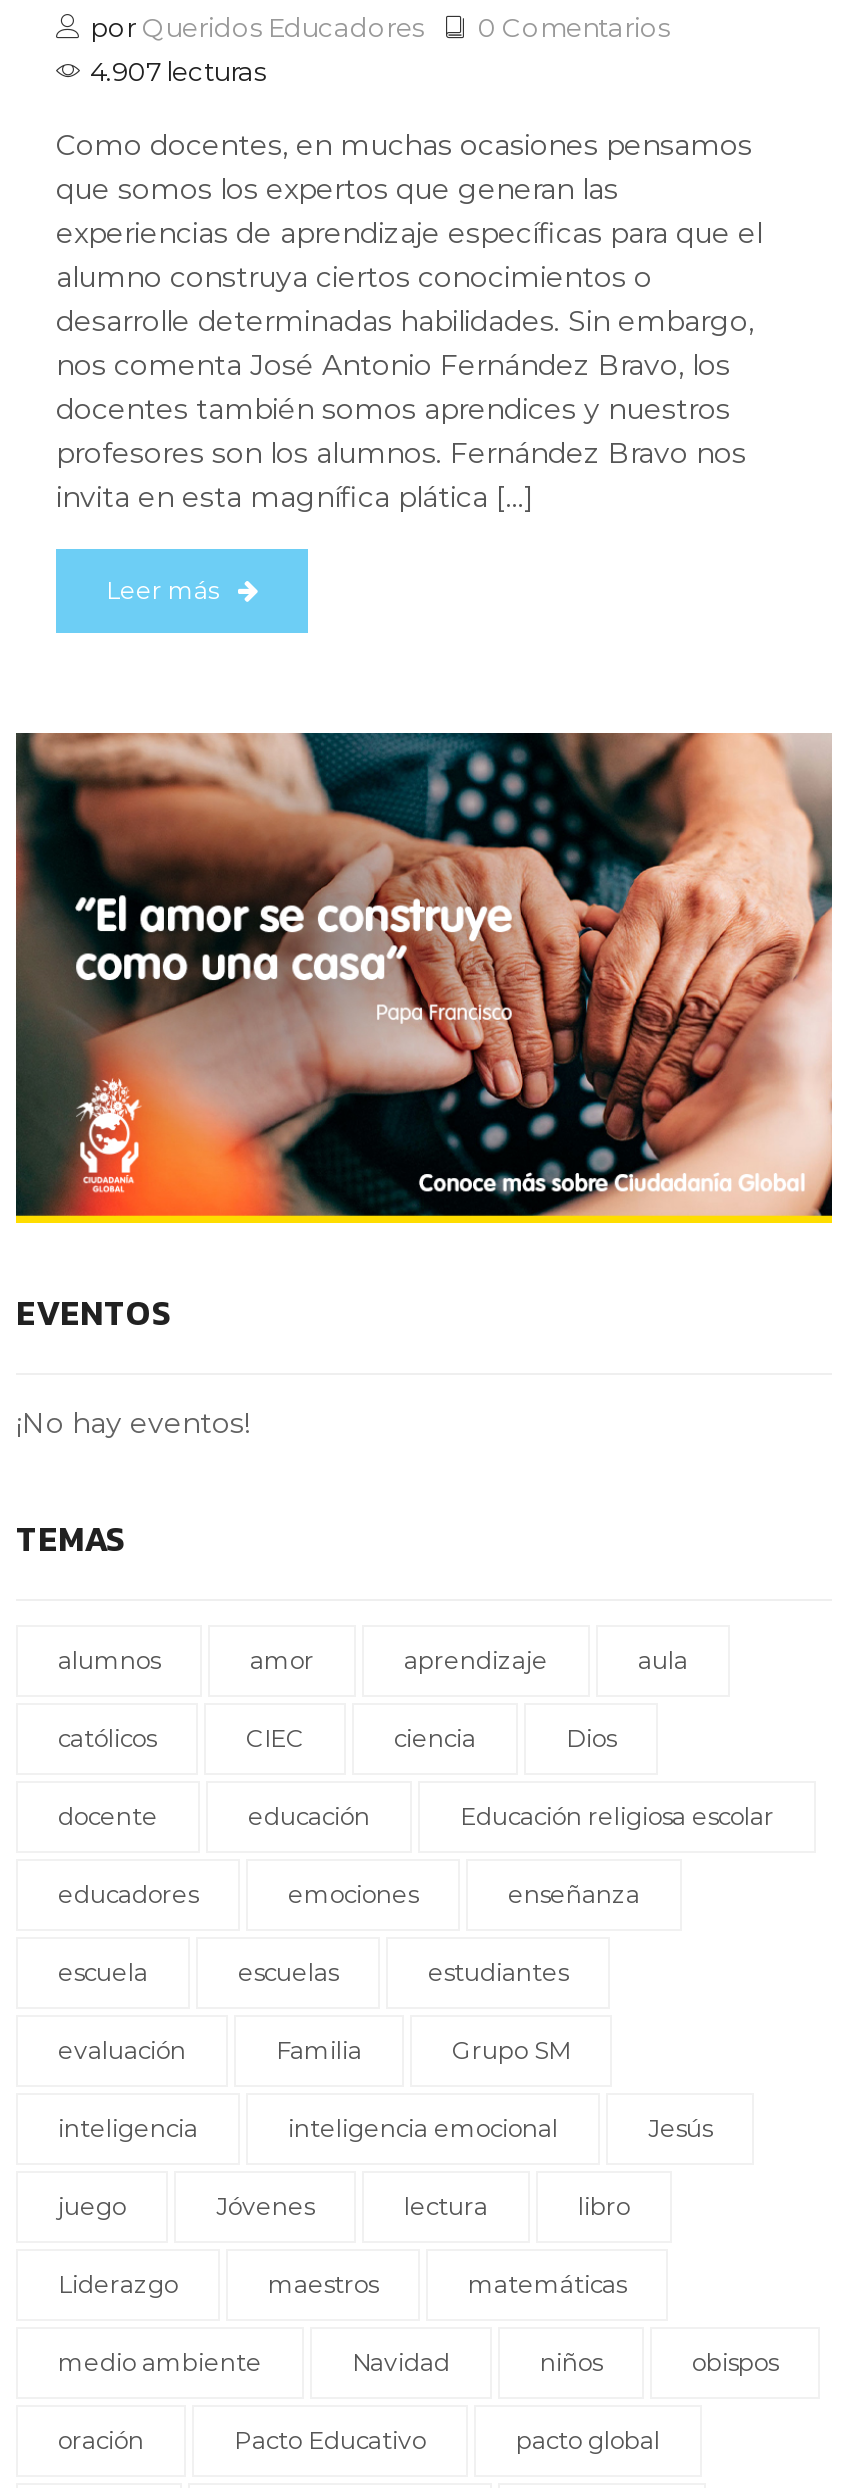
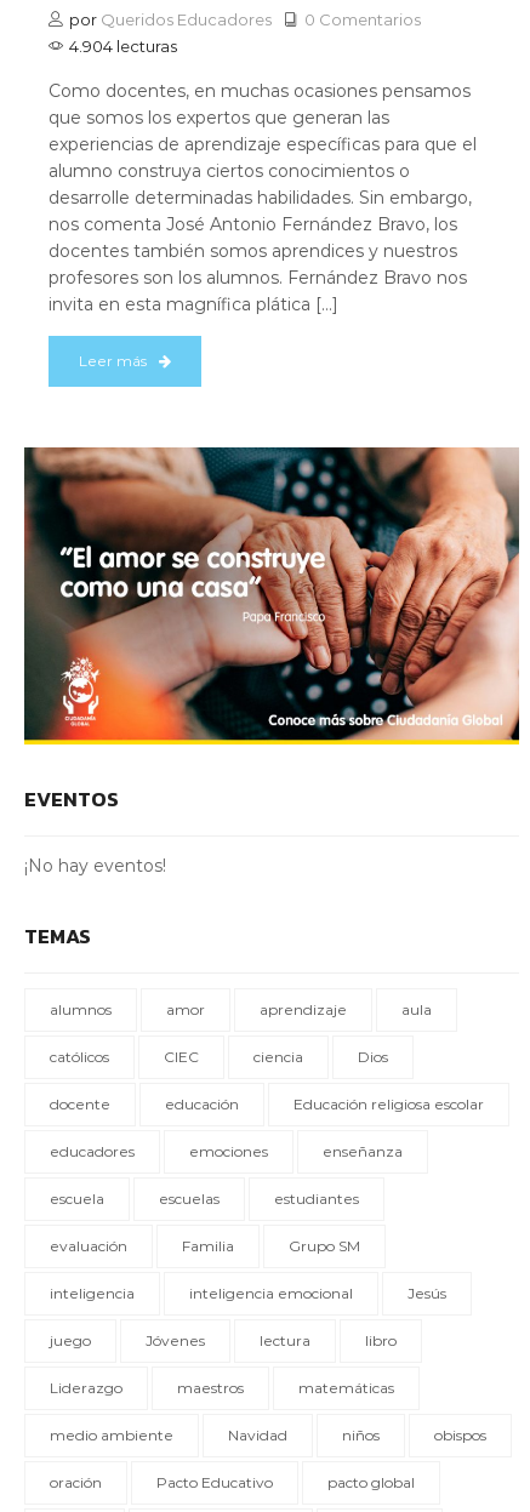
- 4.907 lecturas
+ 4.904 lecturas
